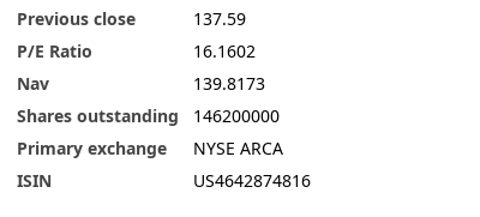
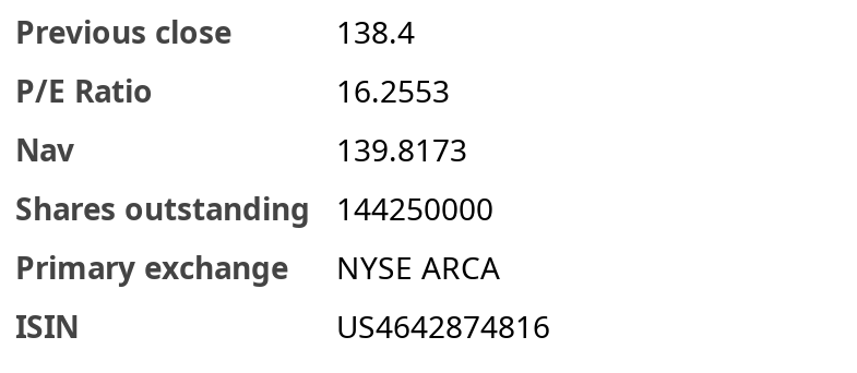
- 137.59
+ 138.4

- 16.1602
+ 16.2553

- Shares outstanding 146200000
+ Shares outstanding 144250000
